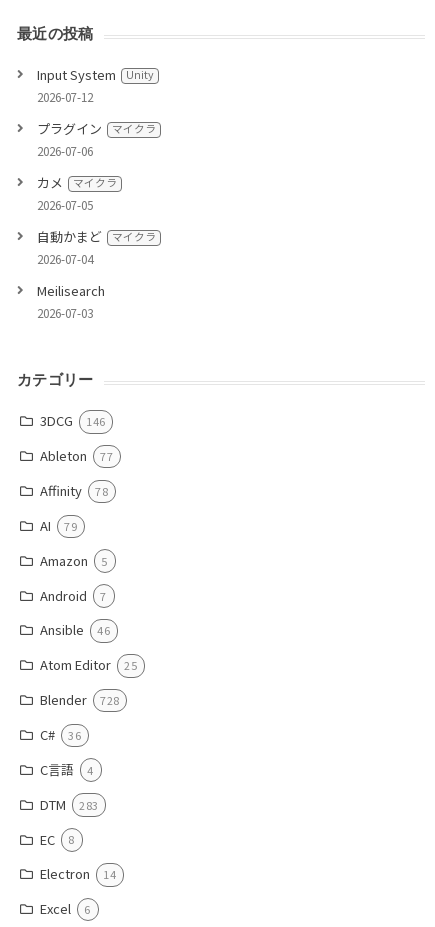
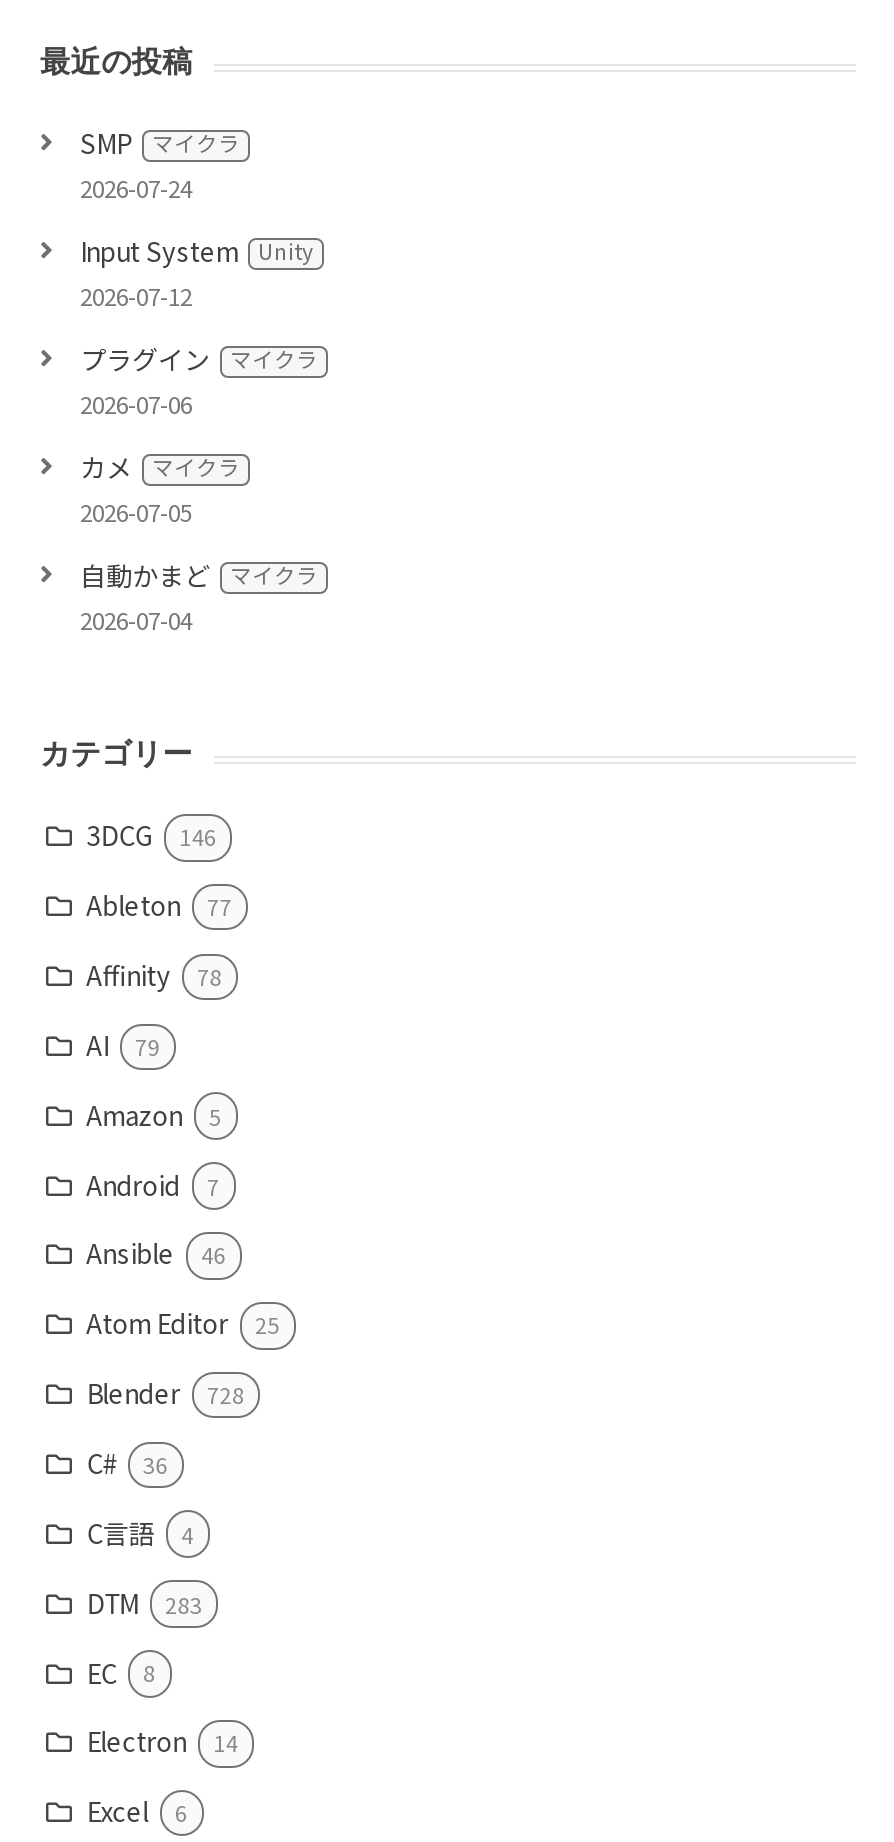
+ SMP マイクラ
+ 2026-07-24

moved down: Input System Unity | 2026-07-12 | プラグイン マイクラ | 2026-07-06 | カメ マイクラ | 2026-07-05 | 自動かまど マイクラ | 2026-07-04

- Meilisearch
- 2026-07-03
